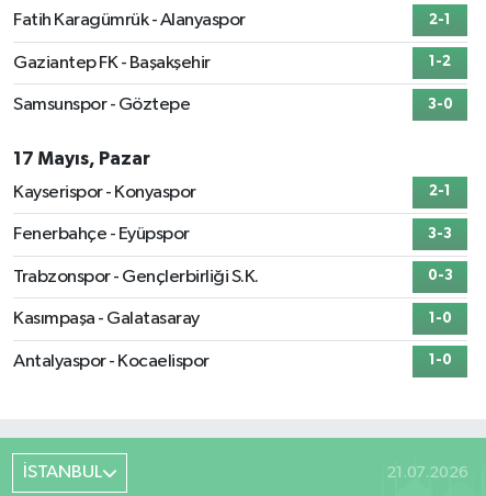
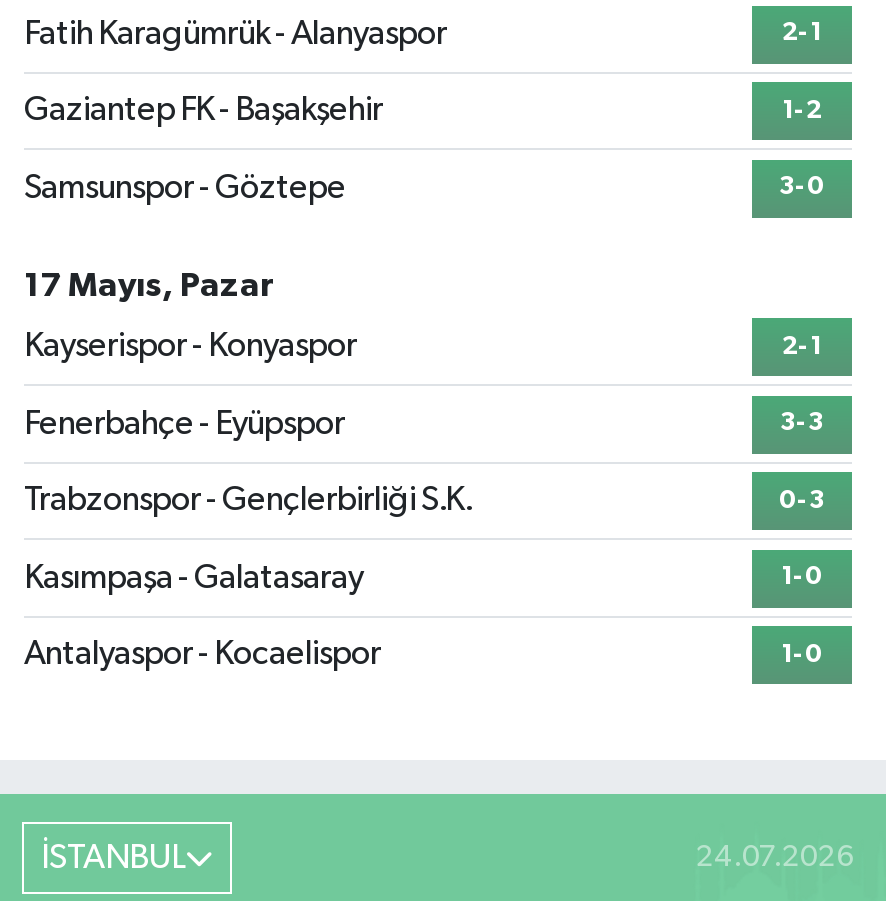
- 21.07.2026
+ 24.07.2026
